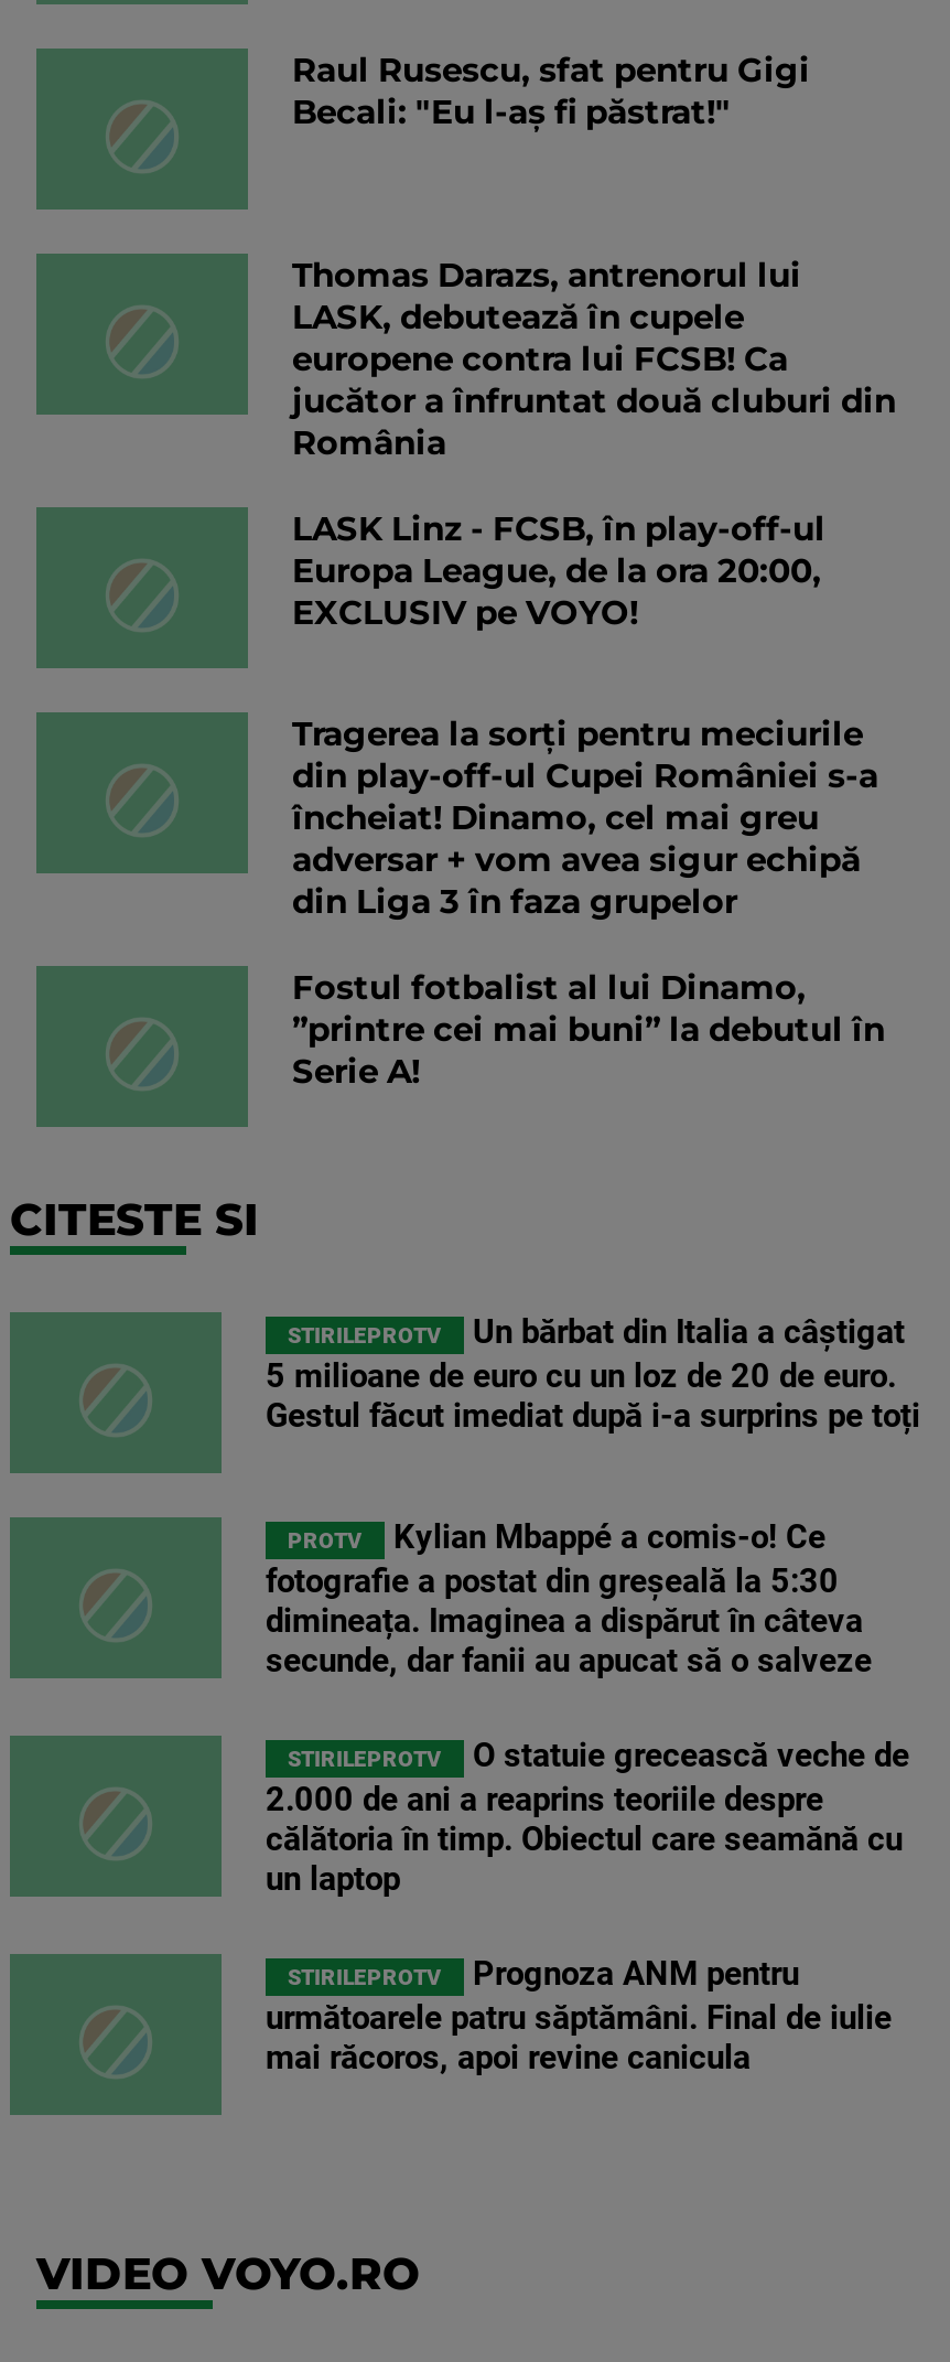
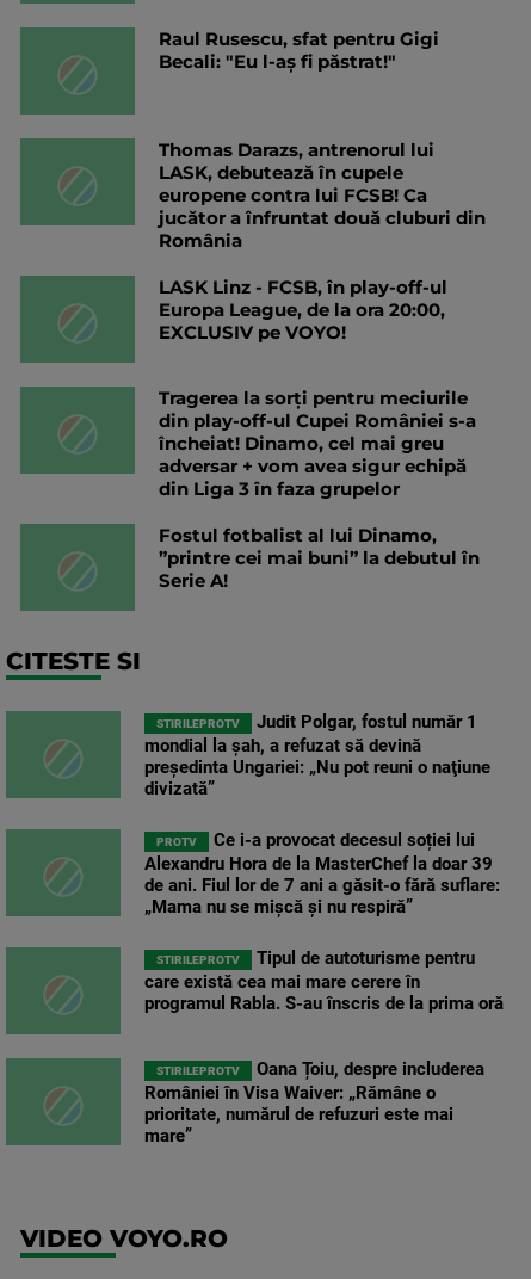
- Un bărbat din Italia a câștigat
- 5 milioane de euro cu un loz de 20 de euro.
- Gestul făcut imediat după i-a surprins pe toți
+ Judit Polgar, fostul număr 1
+ mondial la şah, a refuzat să devină
+ preşedinta Ungariei: „Nu pot reuni o naţiune
+ divizată”

- Kylian Mbappé a comis-o! Ce
- fotografie a postat din greșeală la 5:30
- dimineața. Imaginea a dispărut în câteva
- secunde, dar fanii au apucat să o salveze
+ Ce i-a provocat decesul soției lui
+ Alexandru Hora de la MasterChef la doar 39
+ de ani. Fiul lor de 7 ani a găsit-o fără suflare:
+ „Mama nu se mișcă și nu respiră”

- O statuie grecească veche de
- 2.000 de ani a reaprins teoriile despre
- călătoria în timp. Obiectul care seamănă cu
- un laptop
+ Tipul de autoturisme pentru
+ care există cea mai mare cerere în
+ programul Rabla. S-au înscris de la prima oră

- Prognoza ANM pentru
- următoarele patru săptămâni. Final de iulie
- mai răcoros, apoi revine canicula
+ Oana Țoiu, despre includerea
+ României în Visa Waiver: „Rămâne o
+ prioritate, numărul de refuzuri este mai
+ mare”
